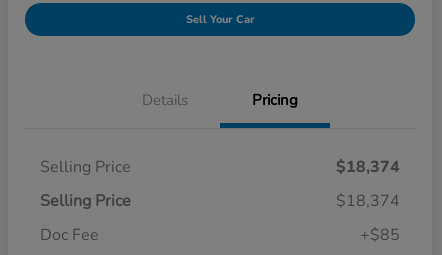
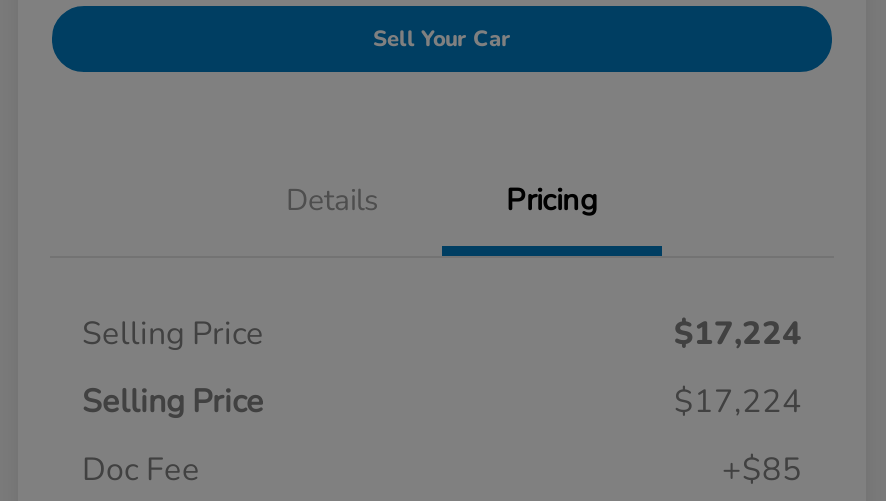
- $18,374
+ $17,224

- $18,374
+ $17,224
